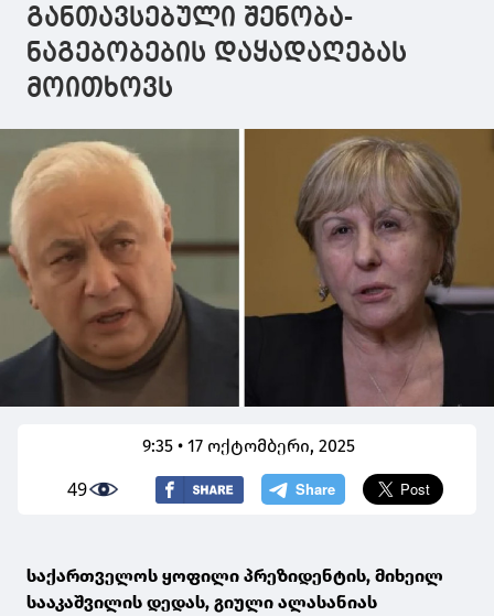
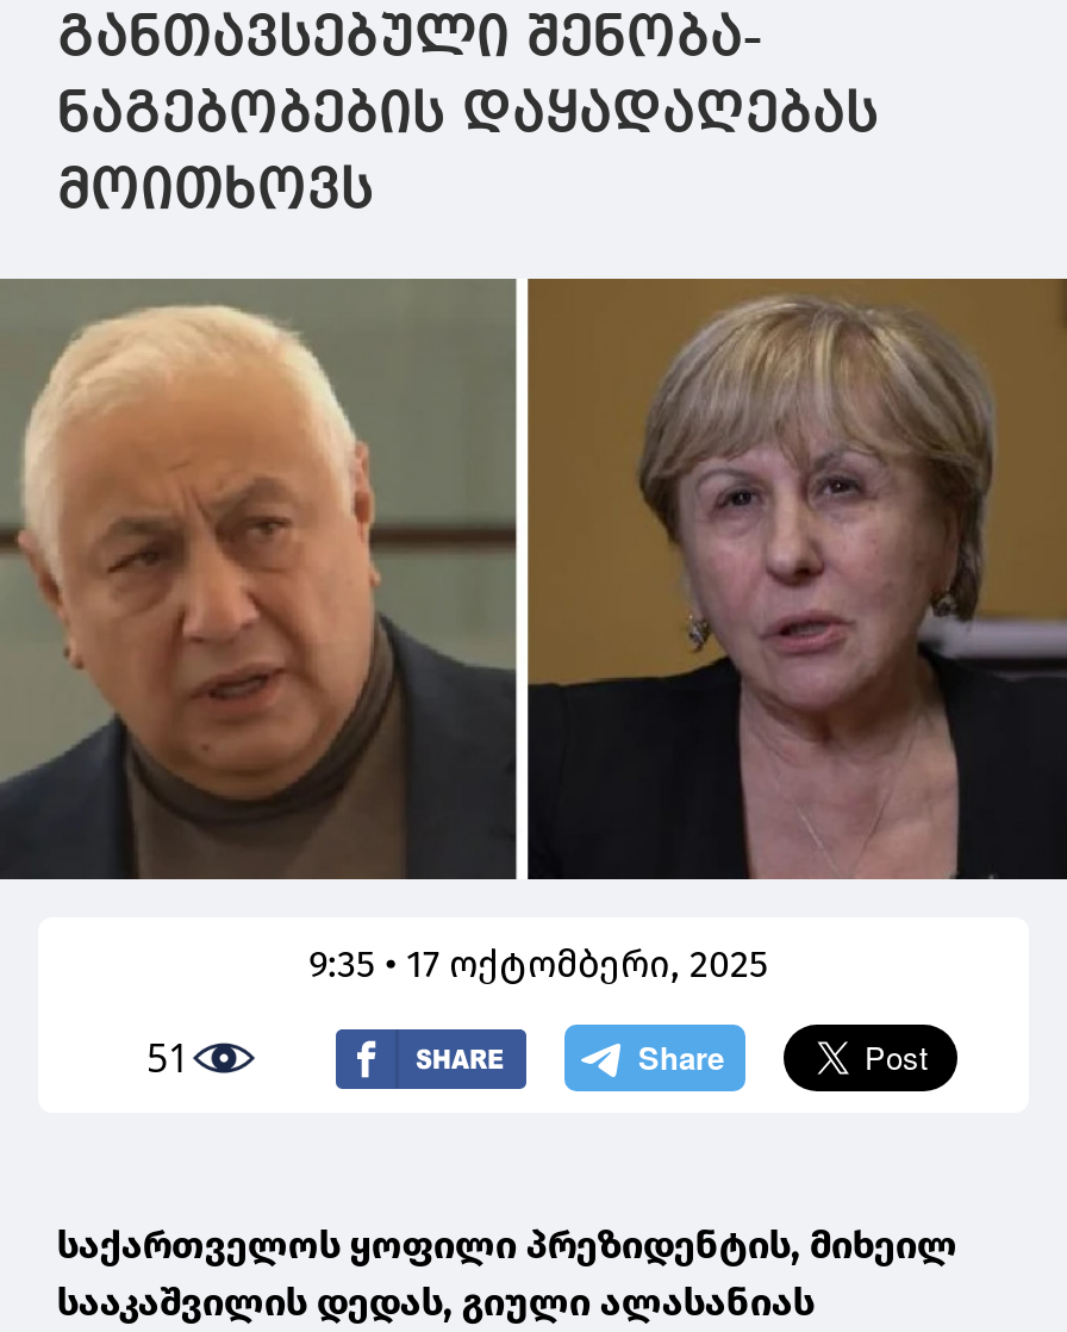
- 49
+ 51
